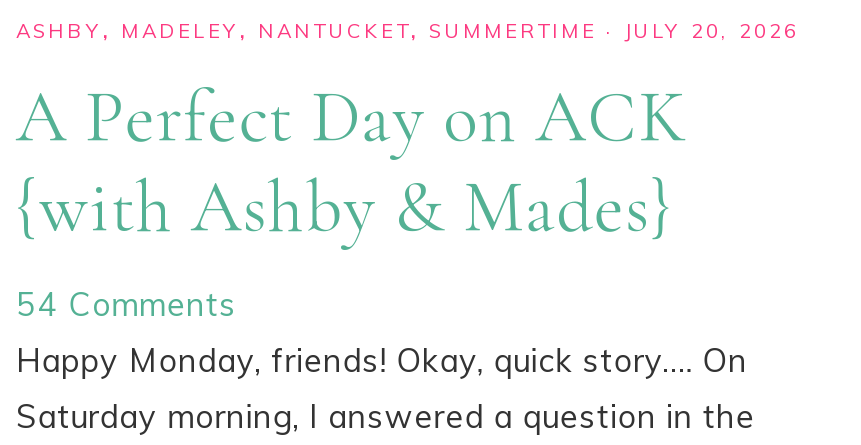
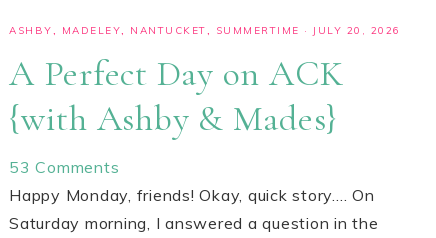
- 54 Comments
+ 53 Comments
